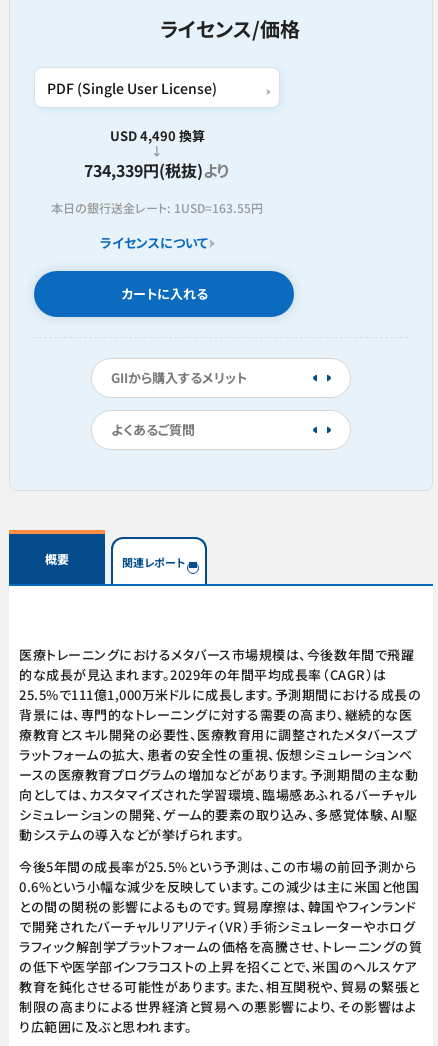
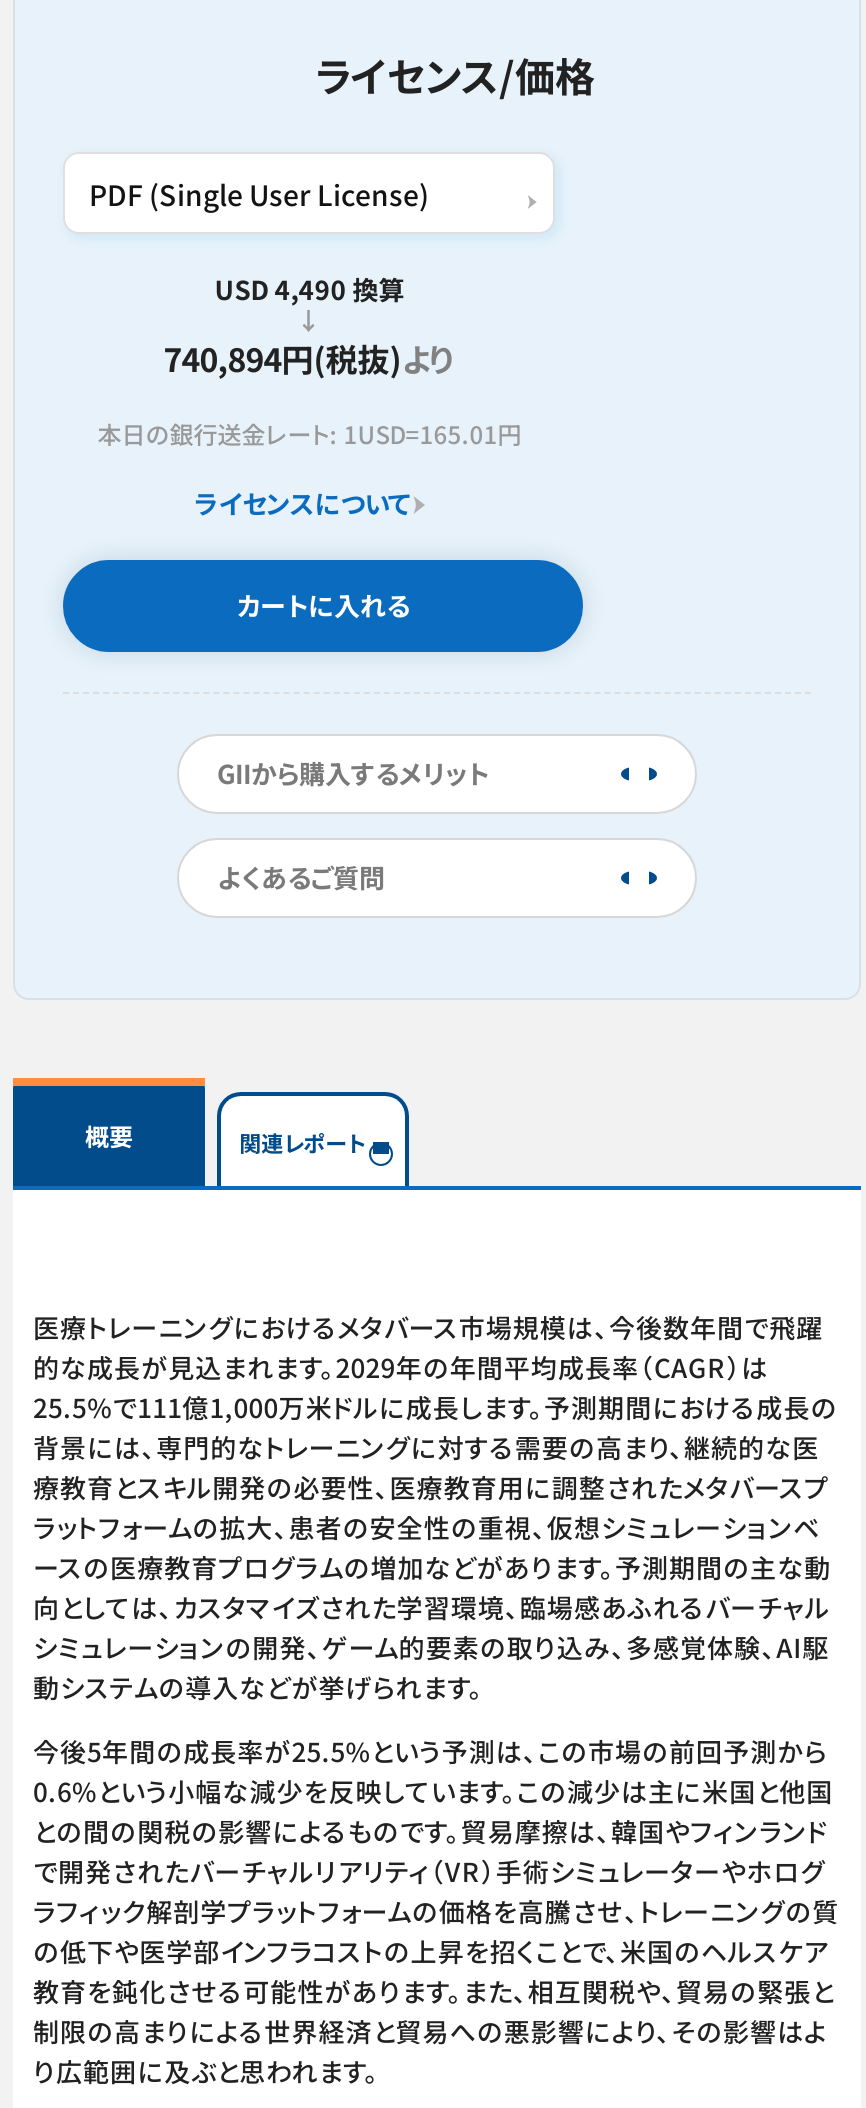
- 734,339円(税抜)より
+ 740,894円(税抜)より

- 本日の銀行送金レート: 1USD=163.55円
+ 本日の銀行送金レート: 1USD=165.01円
